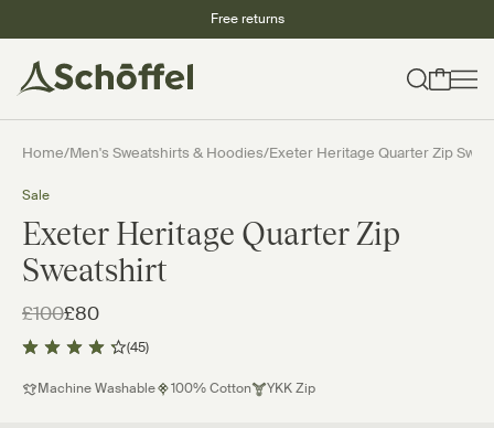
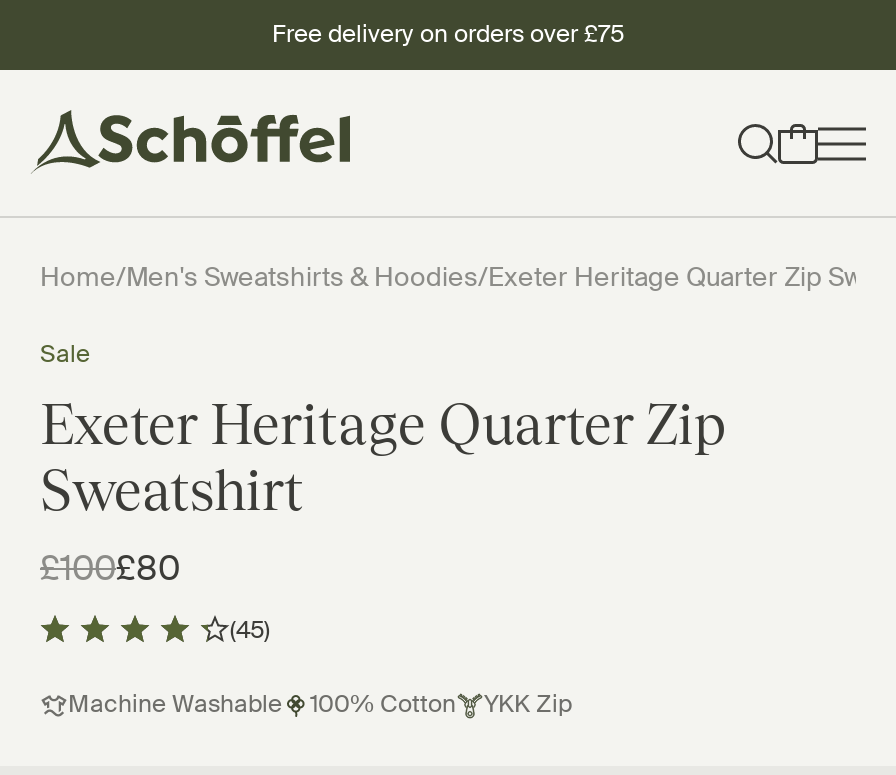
- Free returns
+ Free delivery on orders over £75
